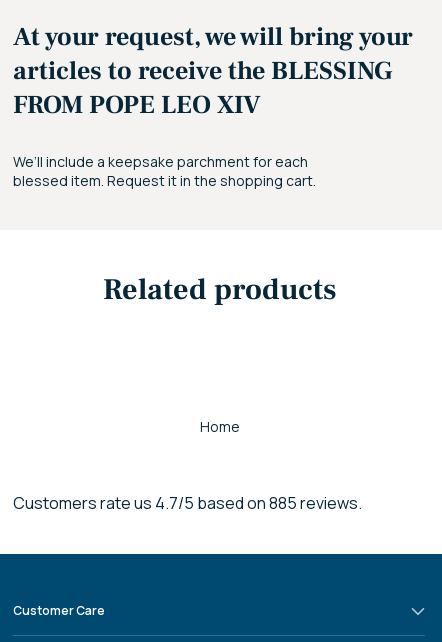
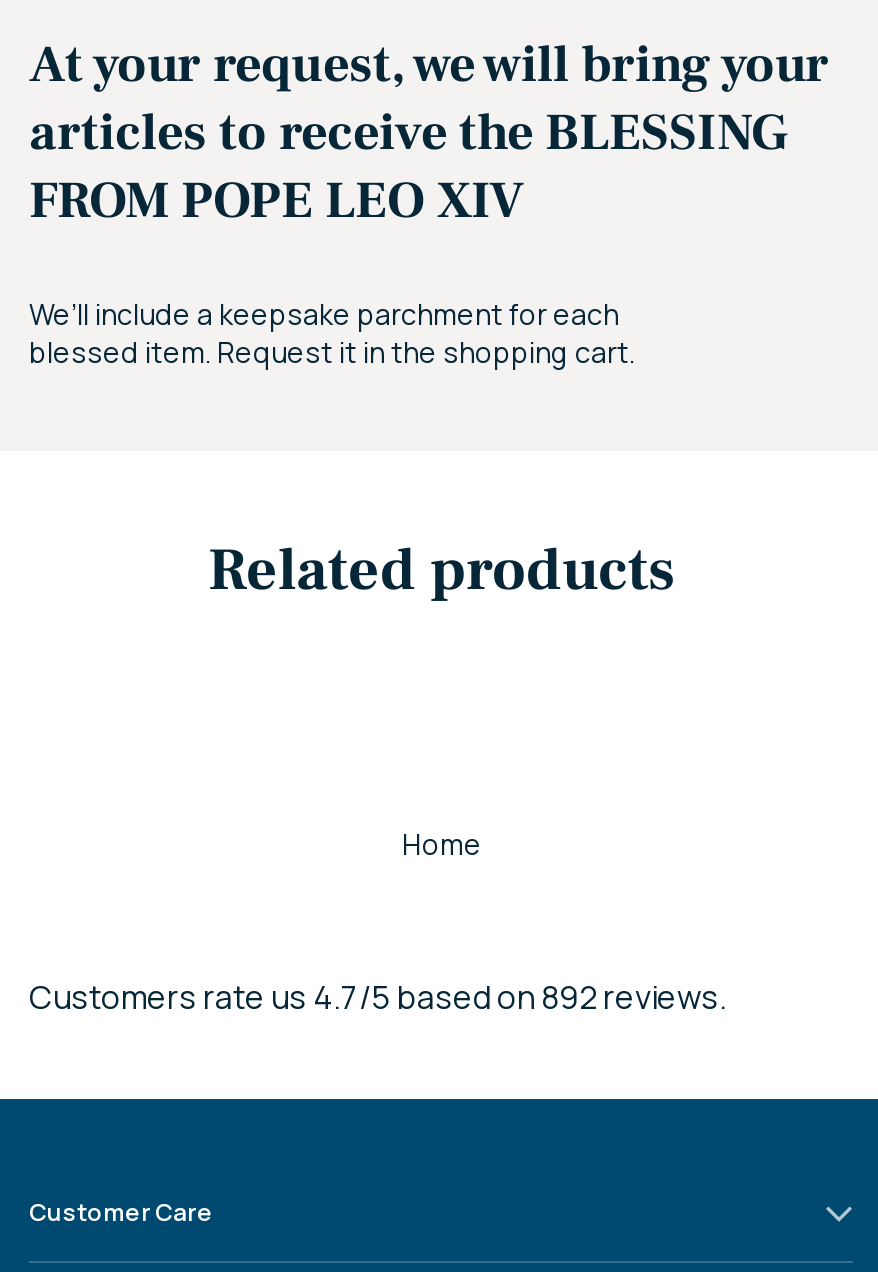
- Customers rate us 4.7/5 based on 885 reviews.
+ Customers rate us 4.7/5 based on 892 reviews.
